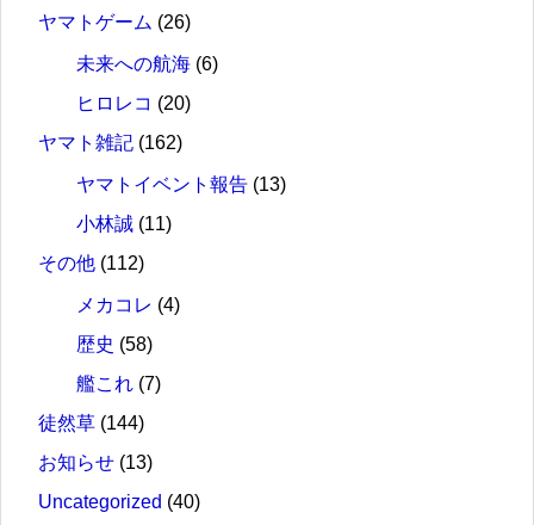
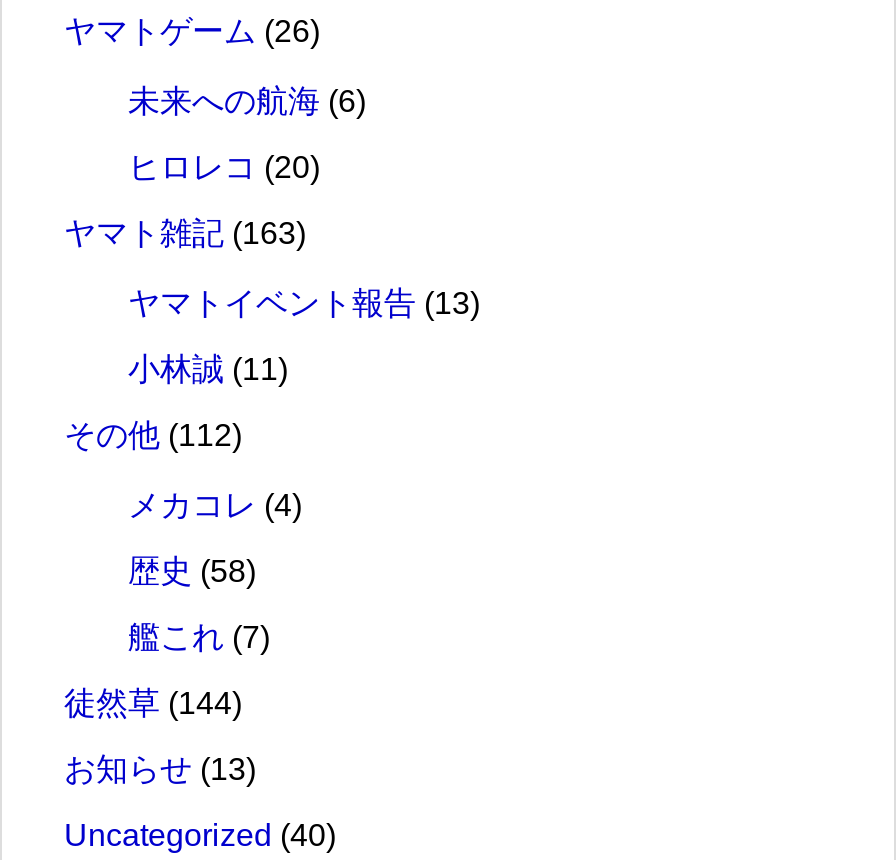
- ヤマト雑記(162)
+ ヤマト雑記(163)
